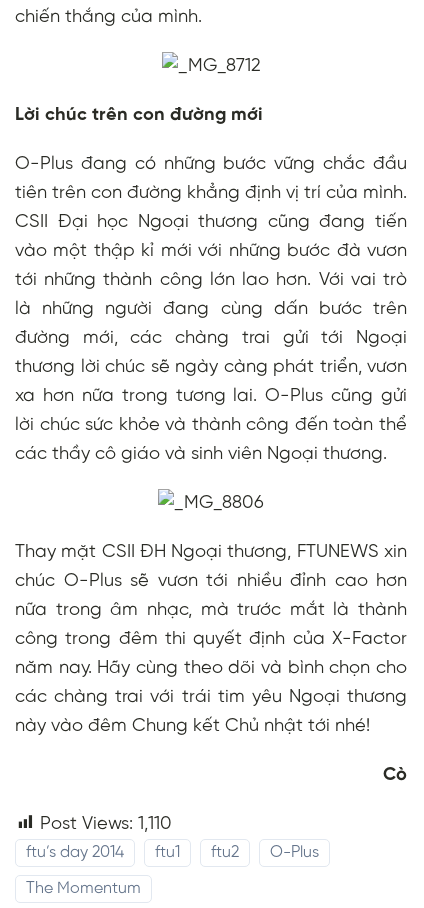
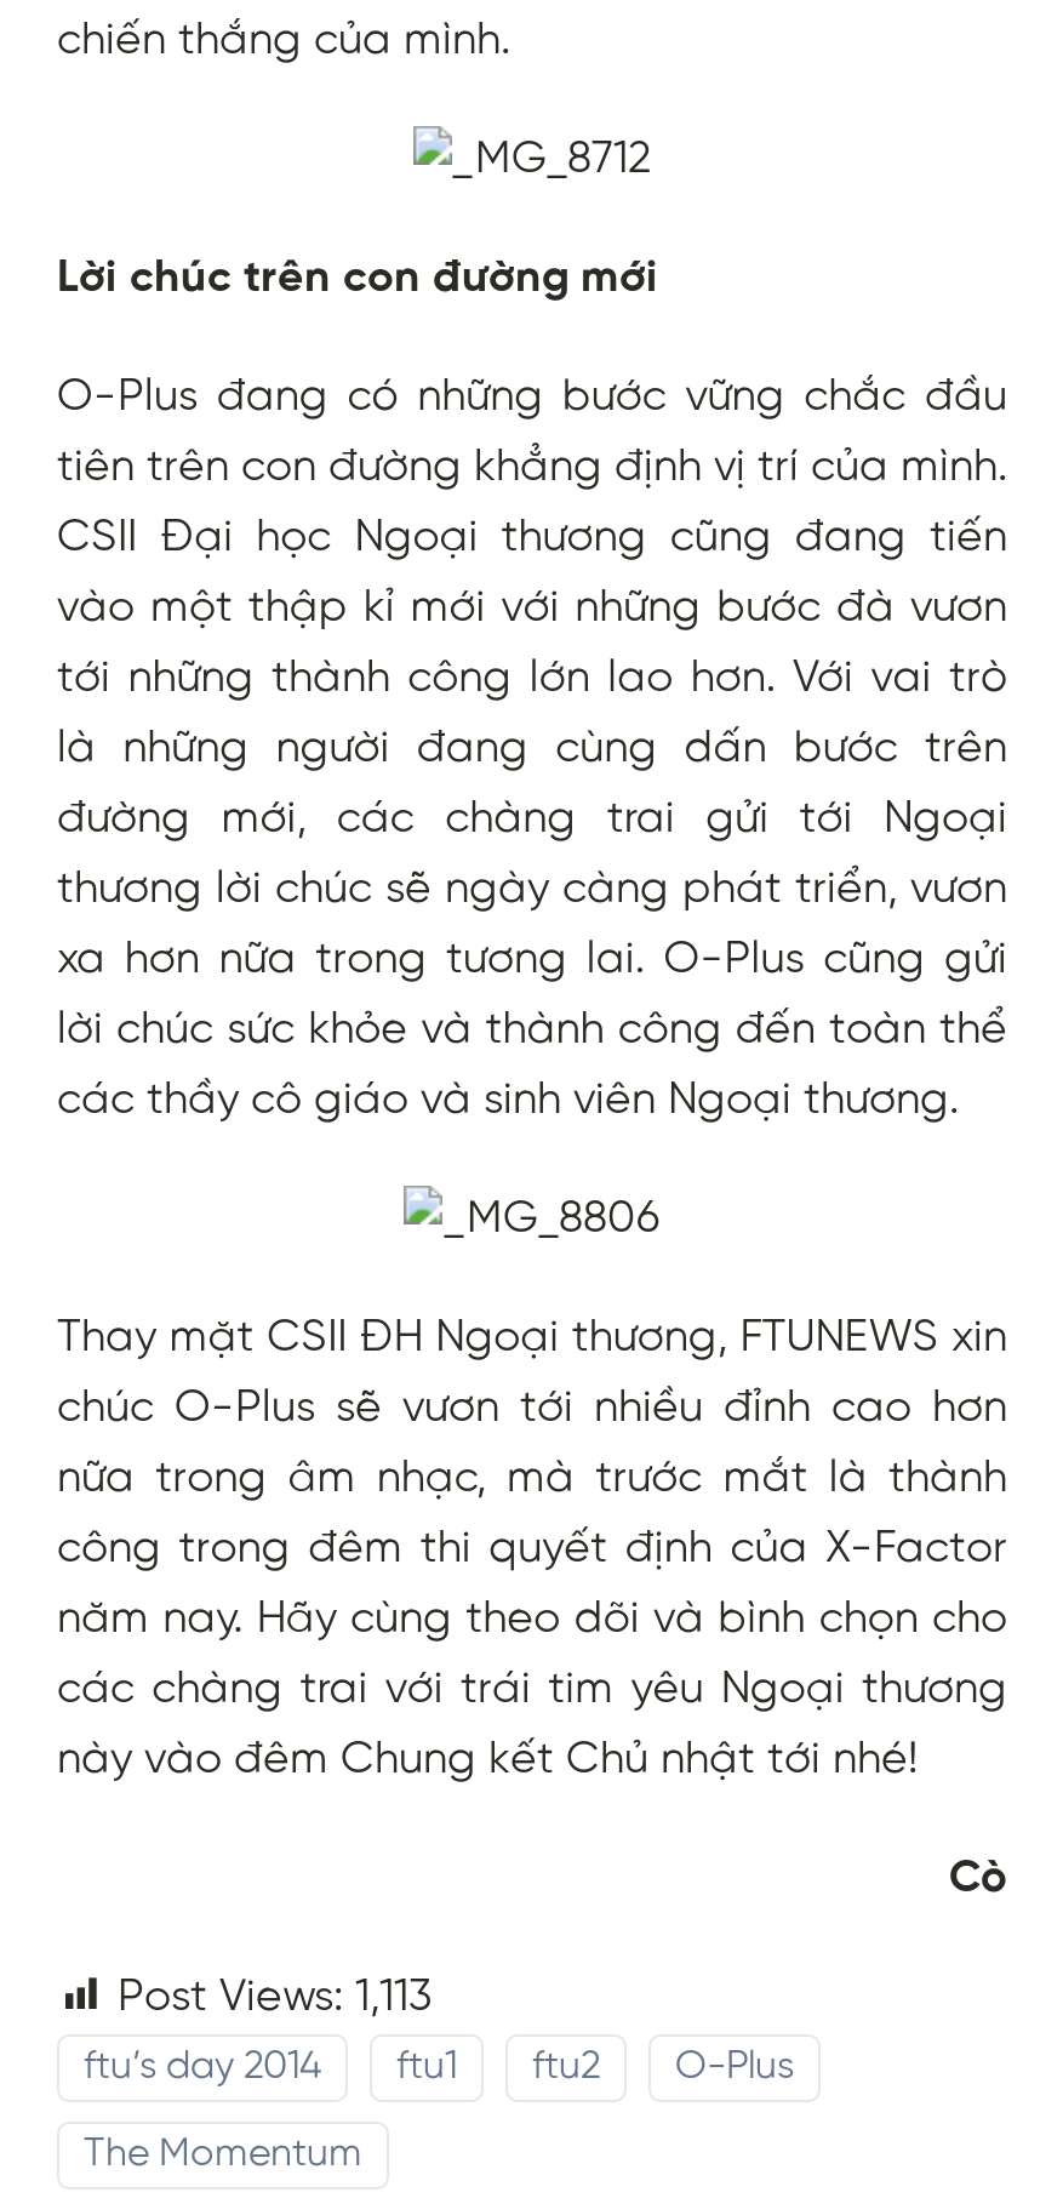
- Post Views: 1,110
+ Post Views: 1,113
